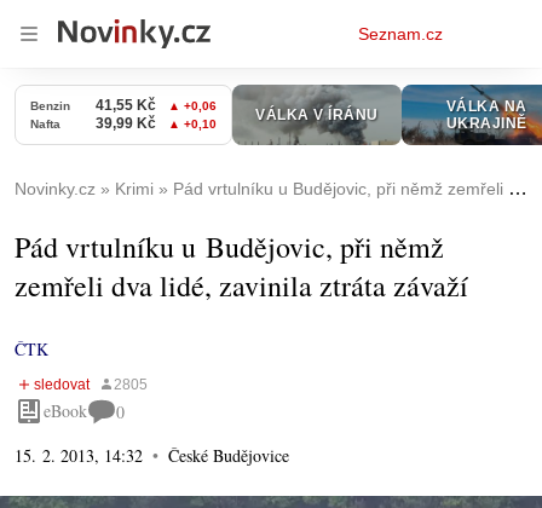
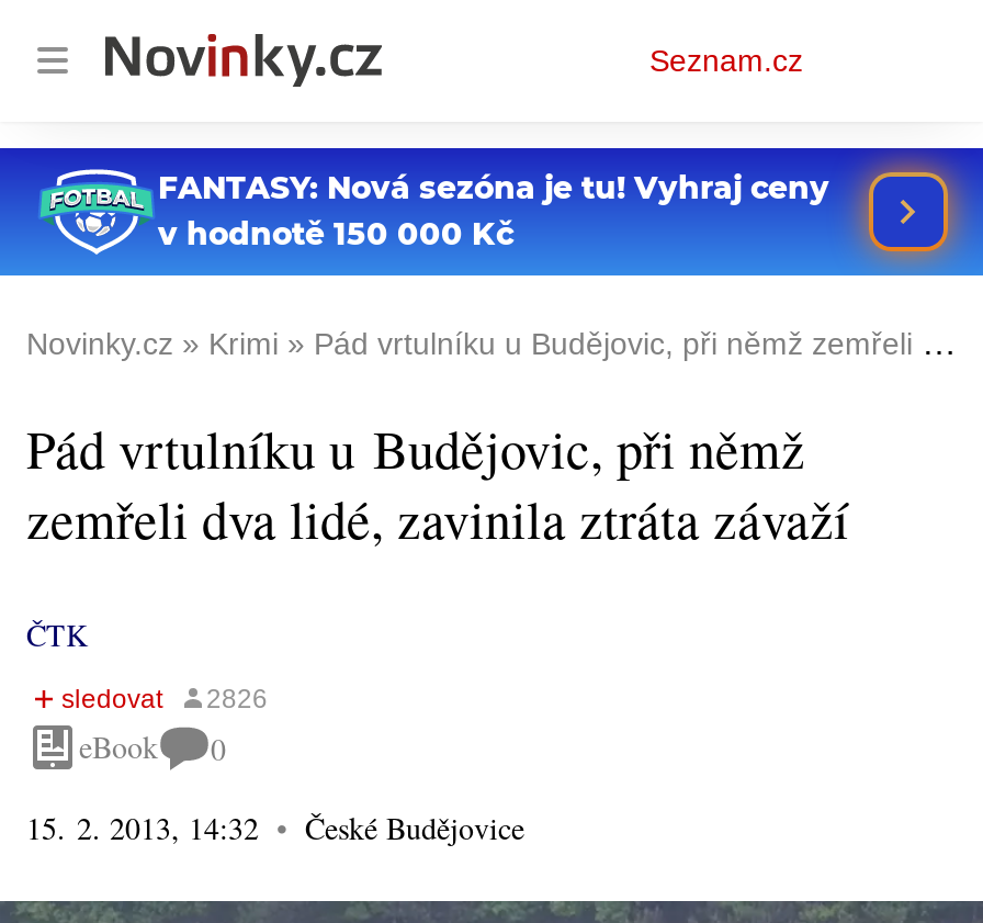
- [image]
+ [image]
